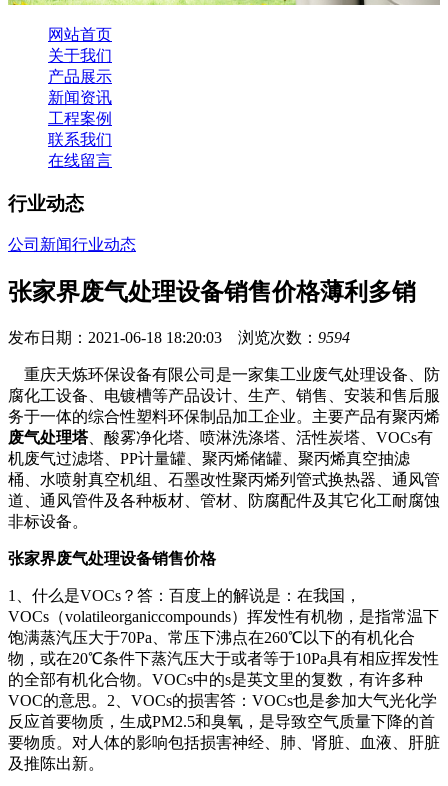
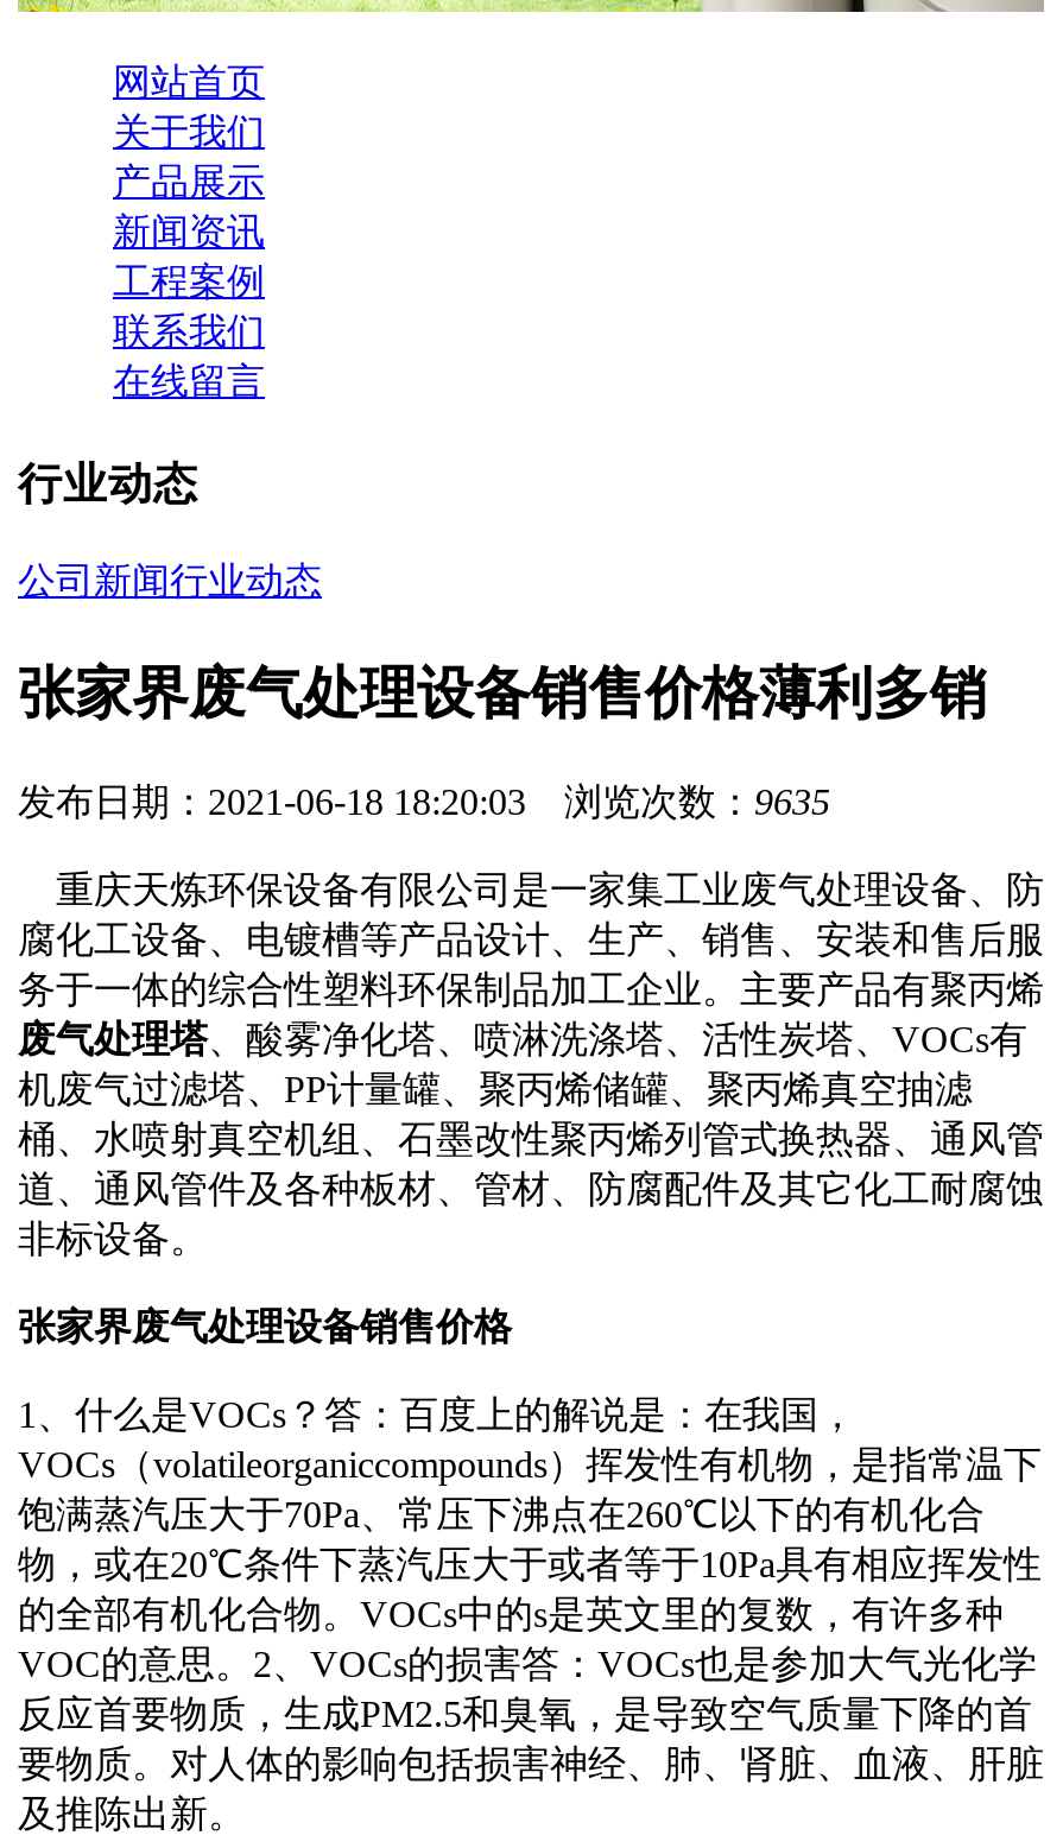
- 发布日期：2021-06-18 18:20:03 浏览次数：9594
+ 发布日期：2021-06-18 18:20:03 浏览次数：9635
